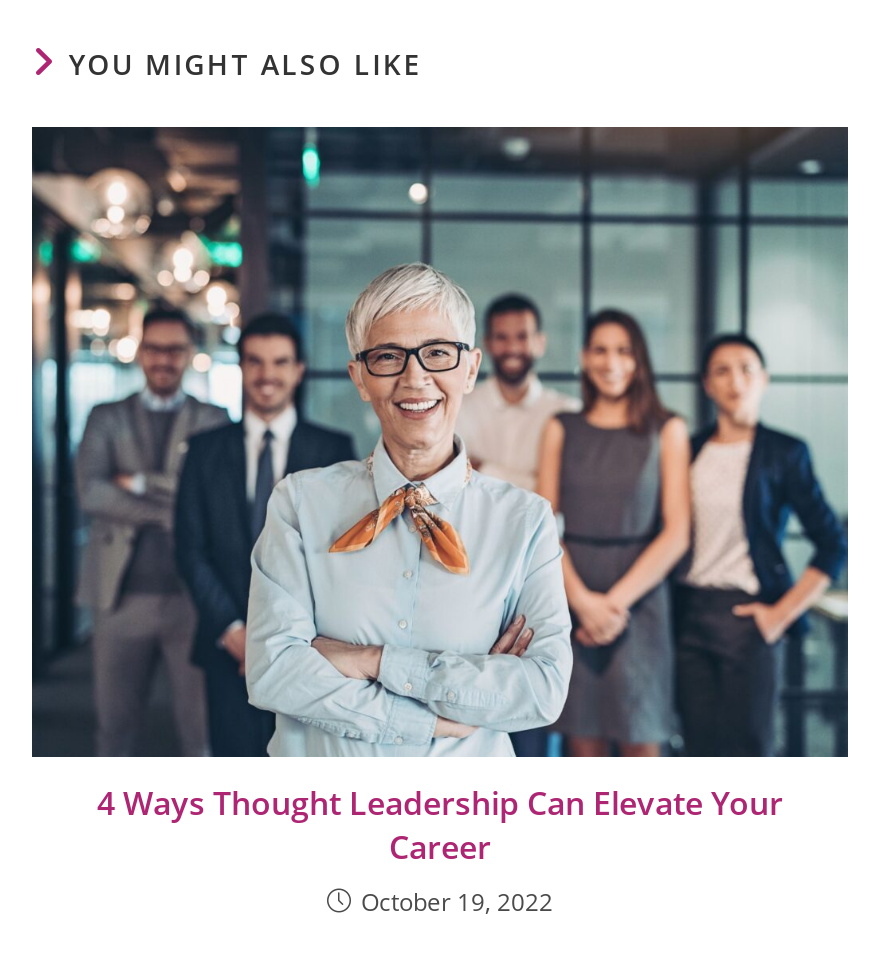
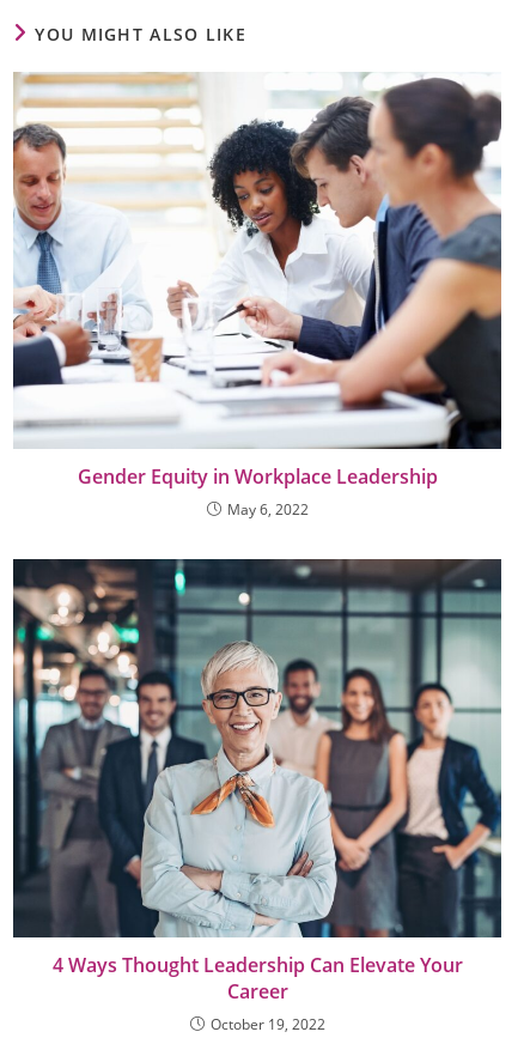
+ [image]
+ Gender Equity in Workplace Leadership
+ May 6, 2022
